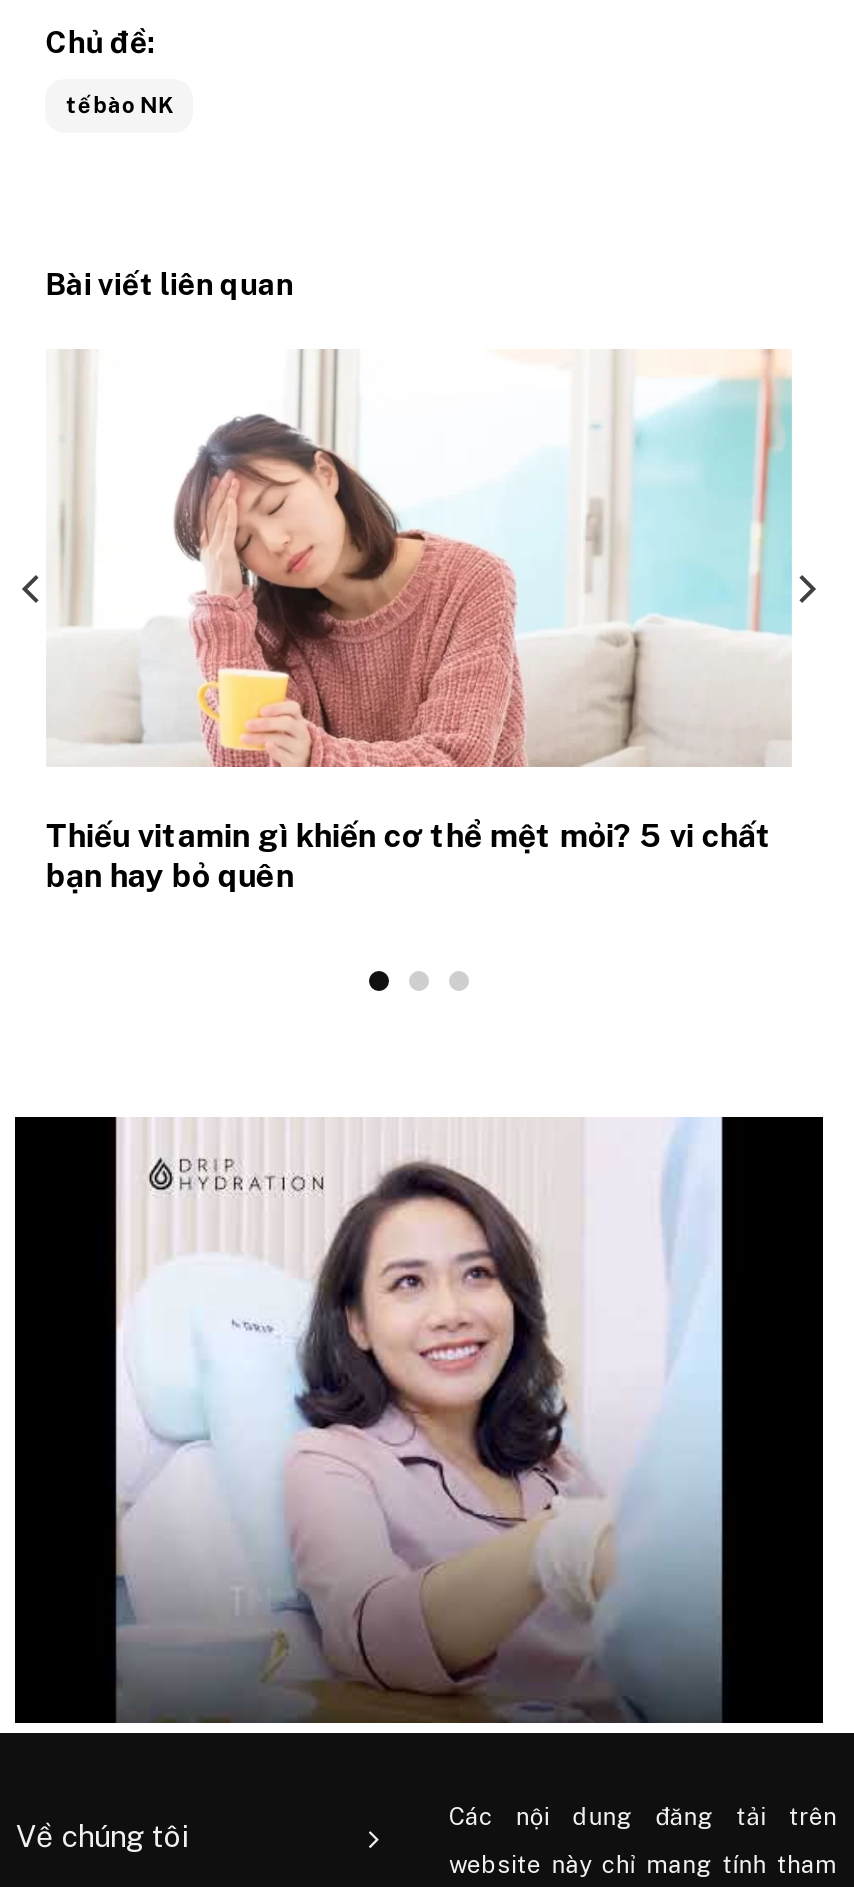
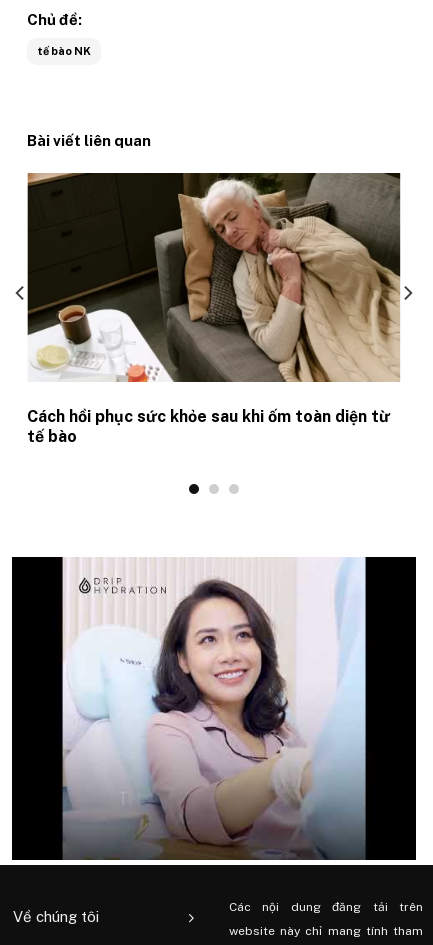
- [image]
- Thiếu vitamin gì khiến cơ thể mệt mỏi? 5 vi chất
- bạn hay bỏ quên
+ [image]
+ Cách hồi phục sức khỏe sau khi ốm toàn diện từ
+ tế bào
